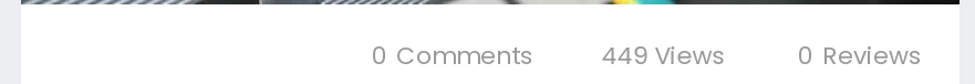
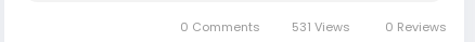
- 0 Comments 449 Views 0 Reviews
+ 0 Comments 531 Views 0 Reviews
